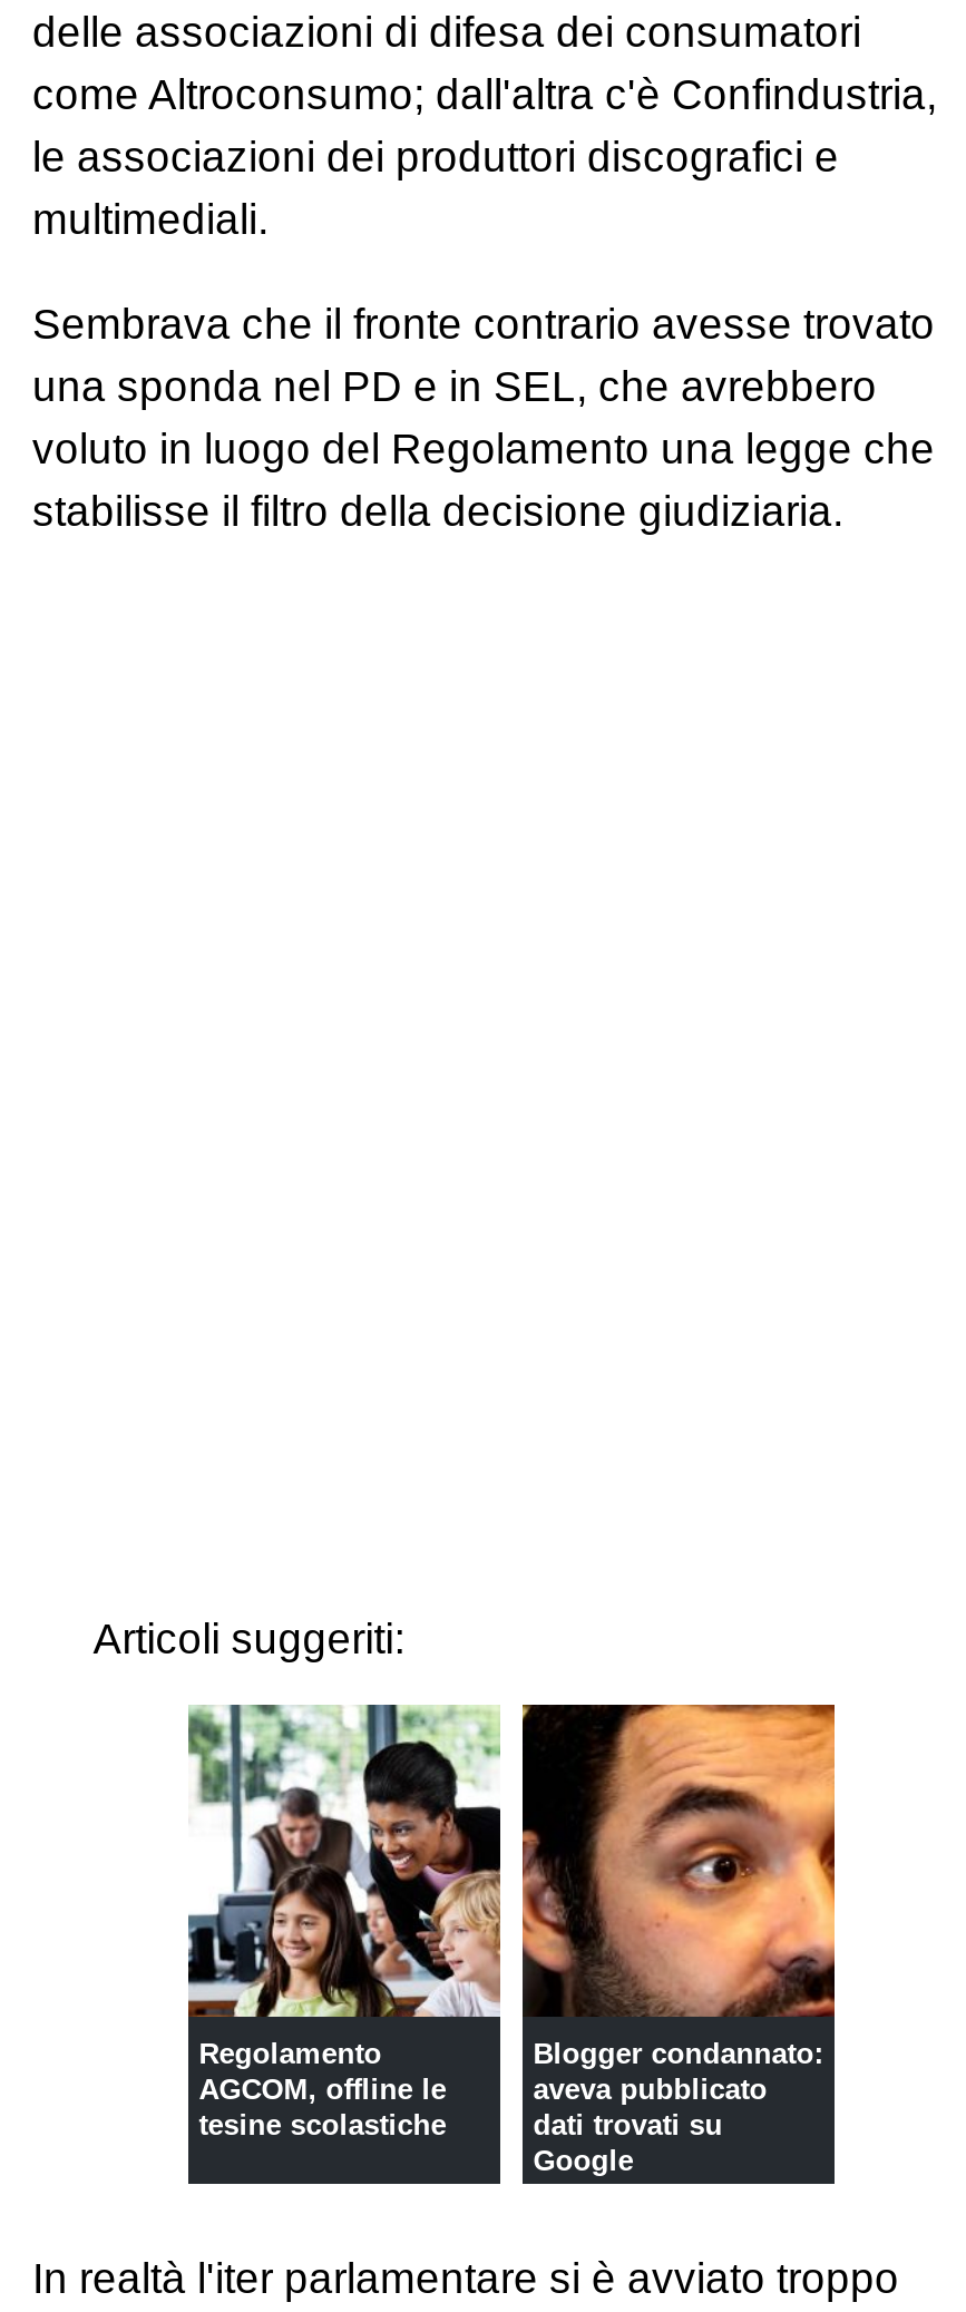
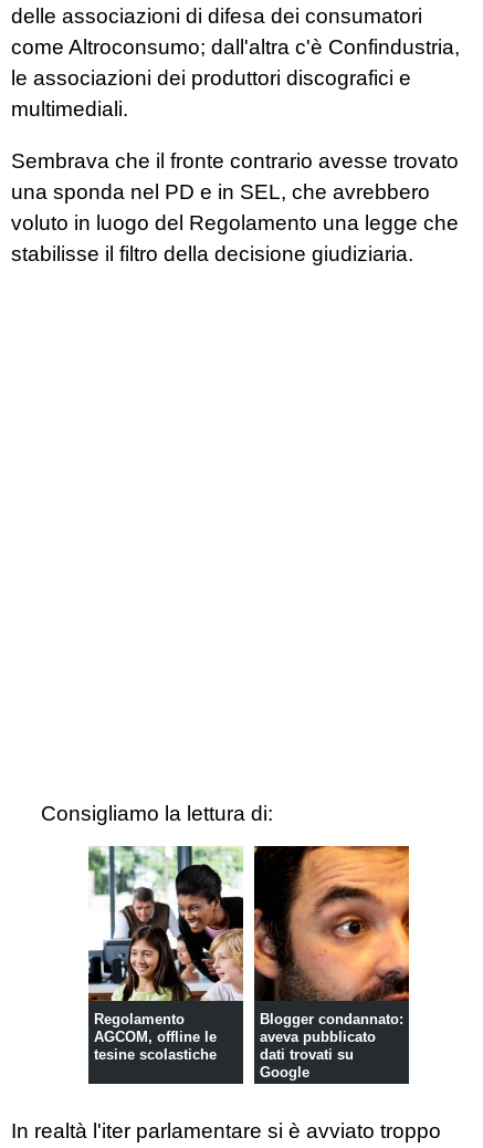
- Articoli suggeriti:
+ Consigliamo la lettura di:
